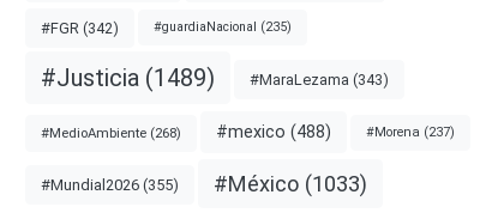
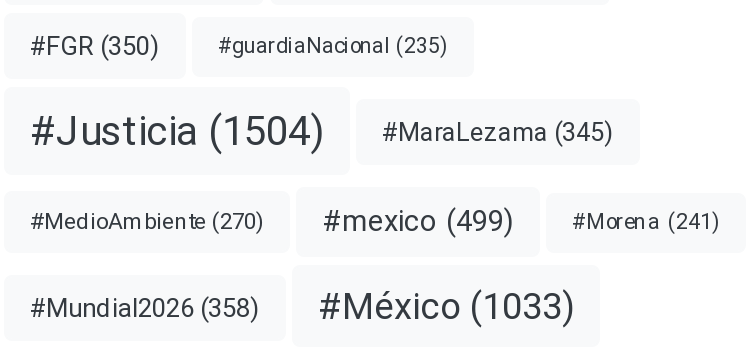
- #FGR (342)
+ #FGR (350)

- #Justicia (1489)
+ #Justicia (1504)

- #MaraLezama (343)
+ #MaraLezama (345)

- #MedioAmbiente (268)
+ #MedioAmbiente (270)

- #mexico (488)
+ #mexico (499)

- #Morena (237)
+ #Morena (241)

- #Mundial2026 (355) #México (1033)
+ #Mundial2026 (358) #México (1033)
